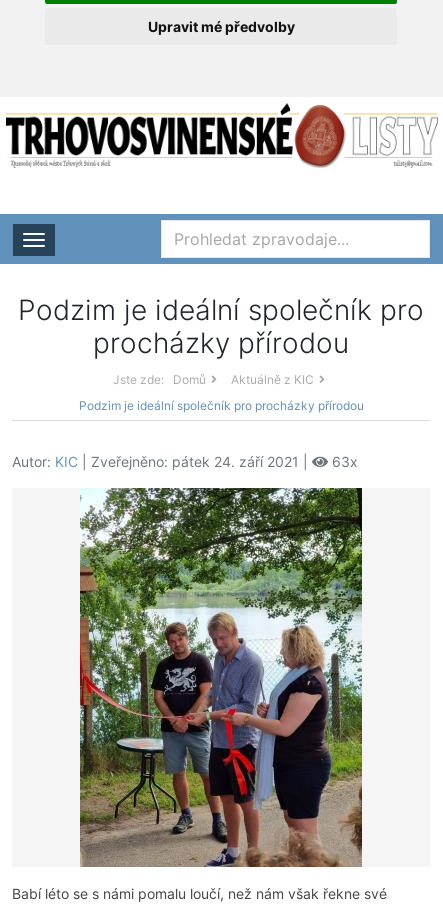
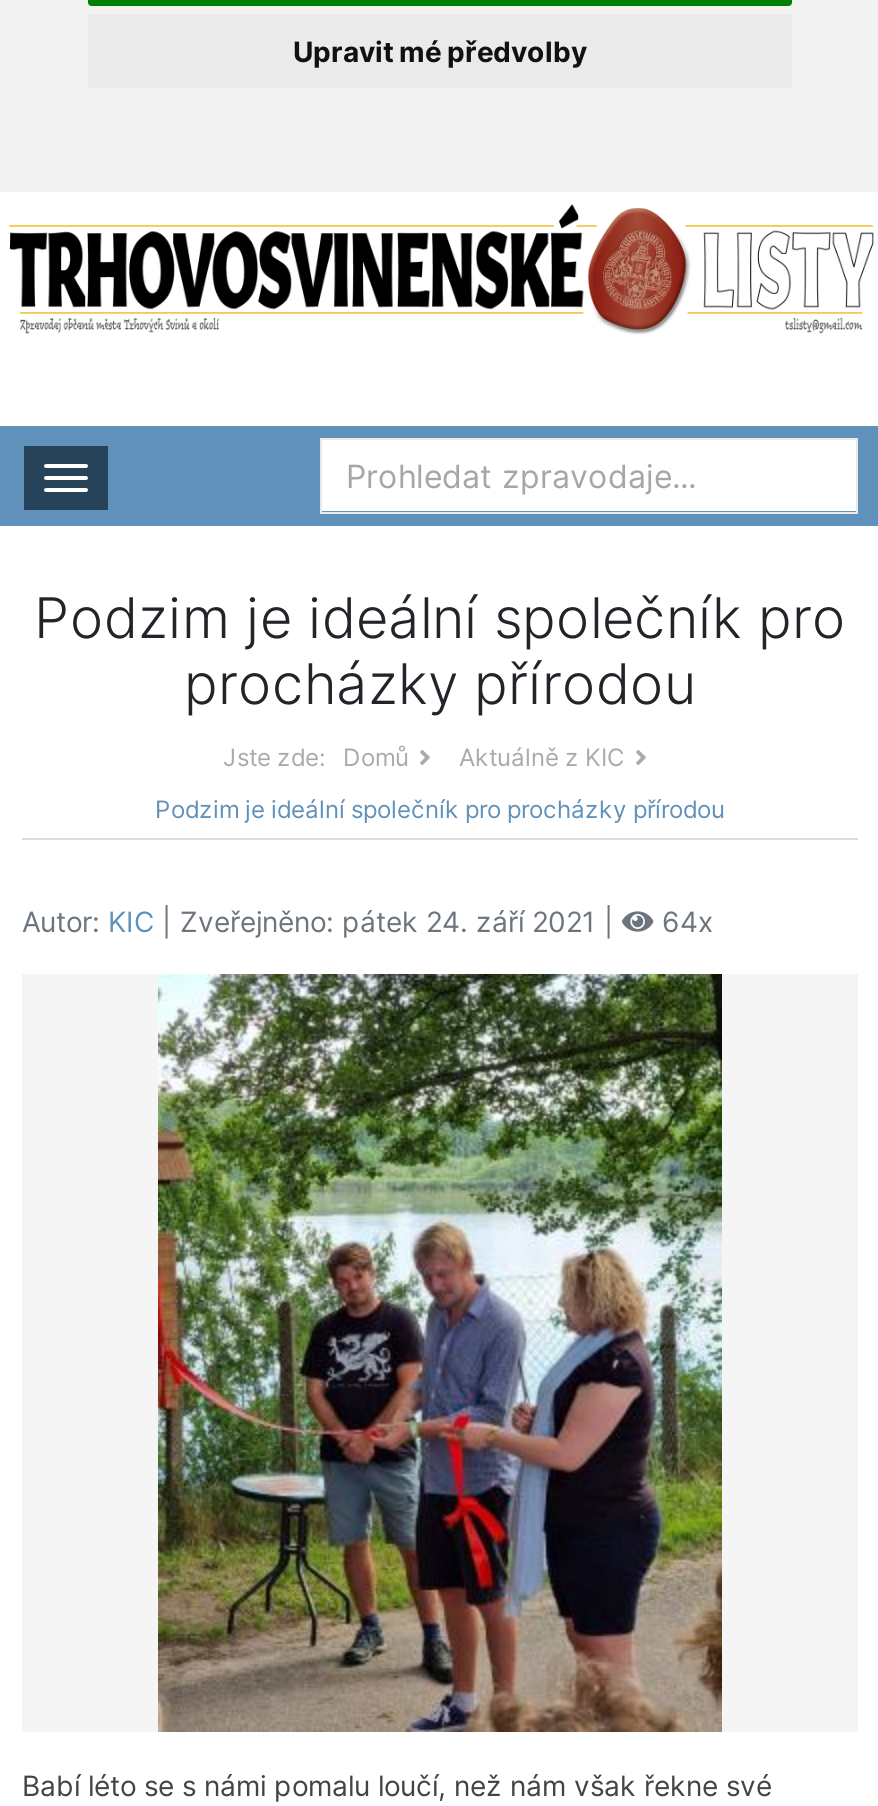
- 63x
+ 64x
